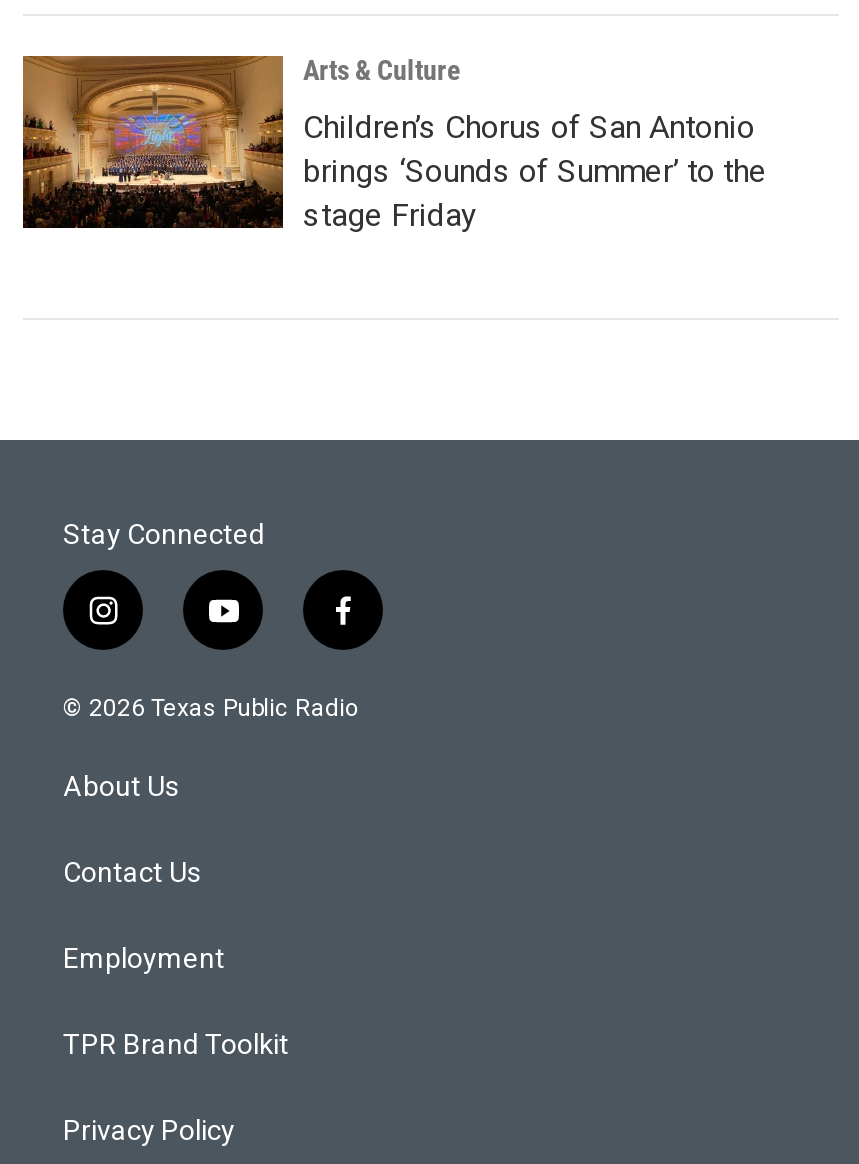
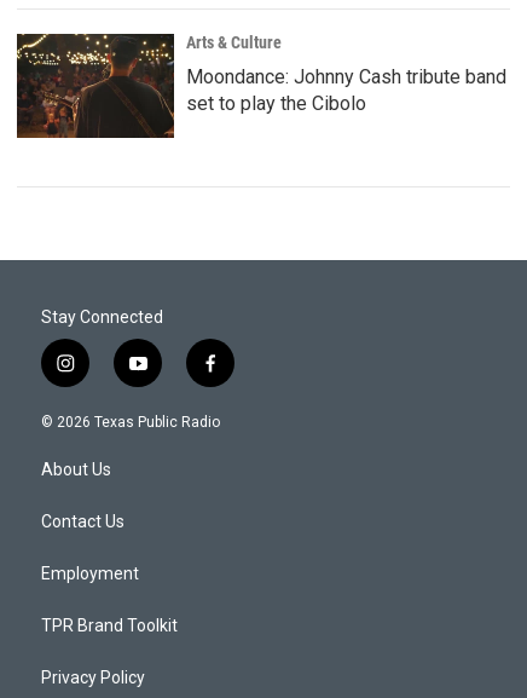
- [image]
- Children’s Chorus of San Antonio
- brings ‘Sounds of Summer’ to the
- stage Friday
+ [image]
+ Moondance: Johnny Cash tribute band
+ set to play the Cibolo
